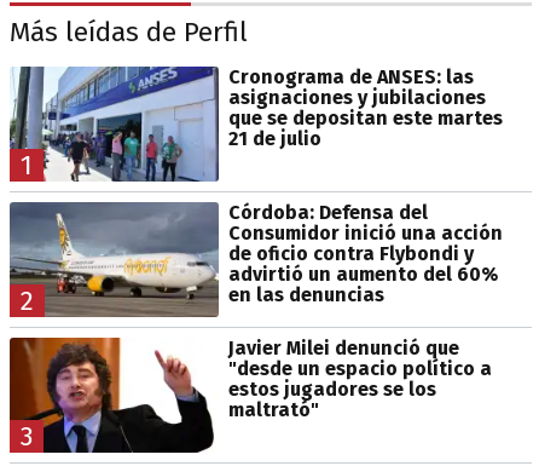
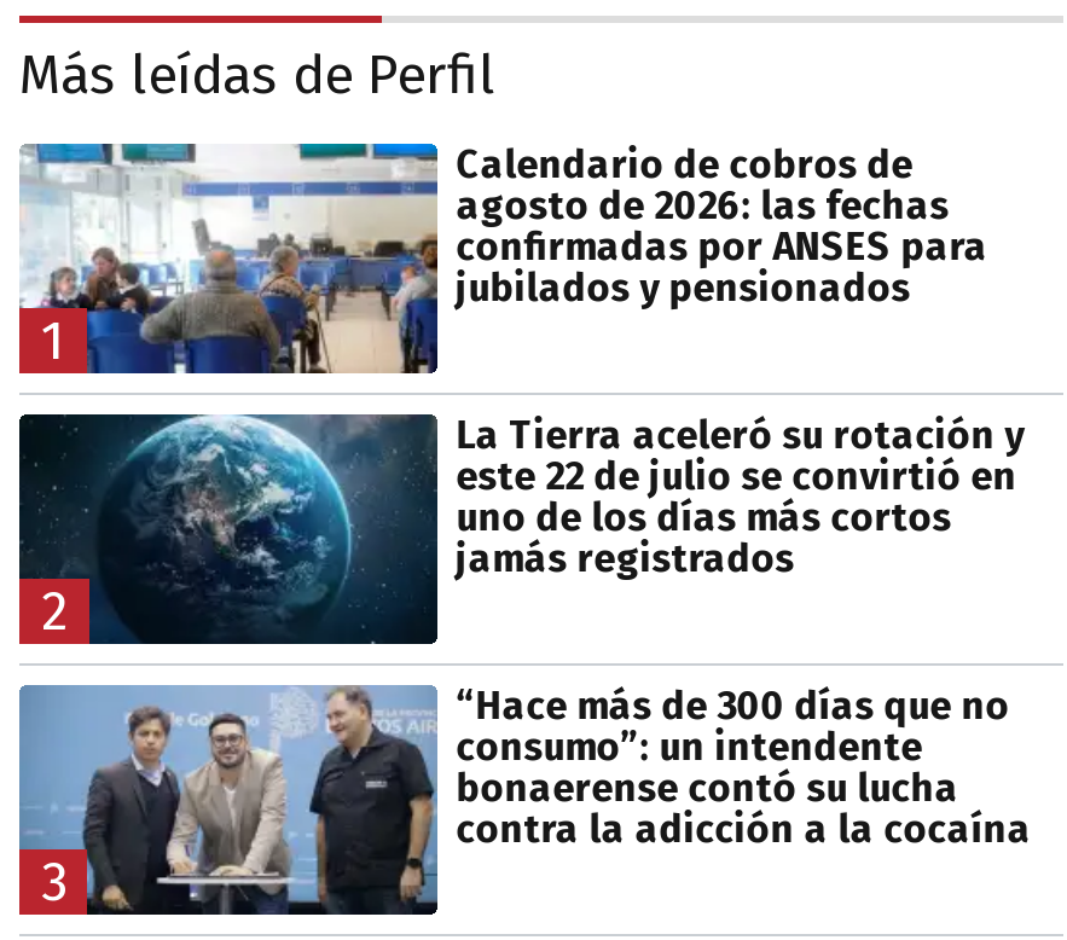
- [image]
- Cronograma de ANSES: las
- asignaciones y jubilaciones
- que se depositan este martes
- 21 de julio
+ [image]
+ Calendario de cobros de
+ agosto de 2026: las fechas
+ confirmadas por ANSES para
+ jubilados y pensionados

- [image]
- Córdoba: Defensa del
- Consumidor inició una acción
- de oficio contra Flybondi y
- advirtió un aumento del 60%
- en las denuncias
+ [image]
+ La Tierra aceleró su rotación y
+ este 22 de julio se convirtió en
+ uno de los días más cortos
+ jamás registrados

- [image]
- Javier Milei denunció que
- "desde un espacio político a
- estos jugadores se los
- maltrató"
+ [image]
+ “Hace más de 300 días que no
+ consumo”: un intendente
+ bonaerense contó su lucha
+ contra la adicción a la cocaína
